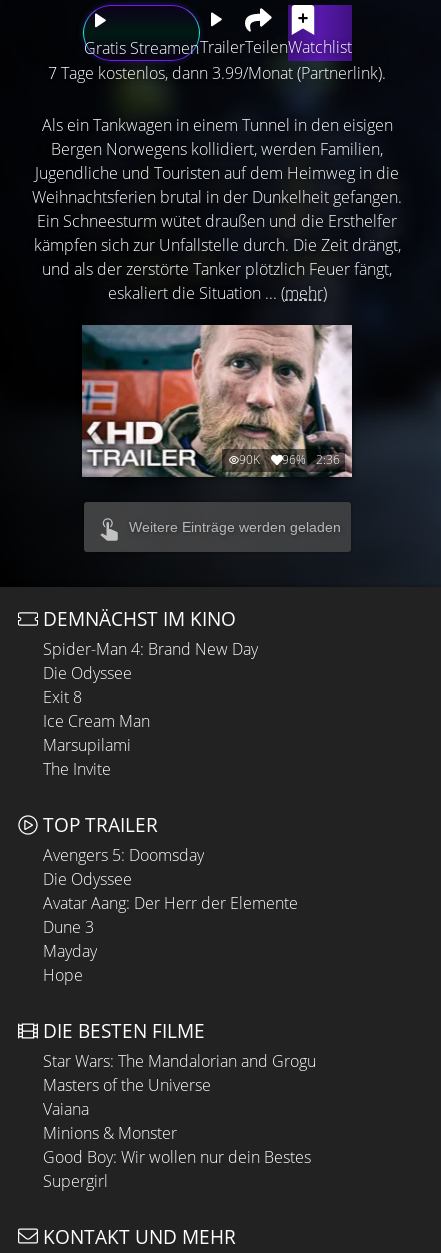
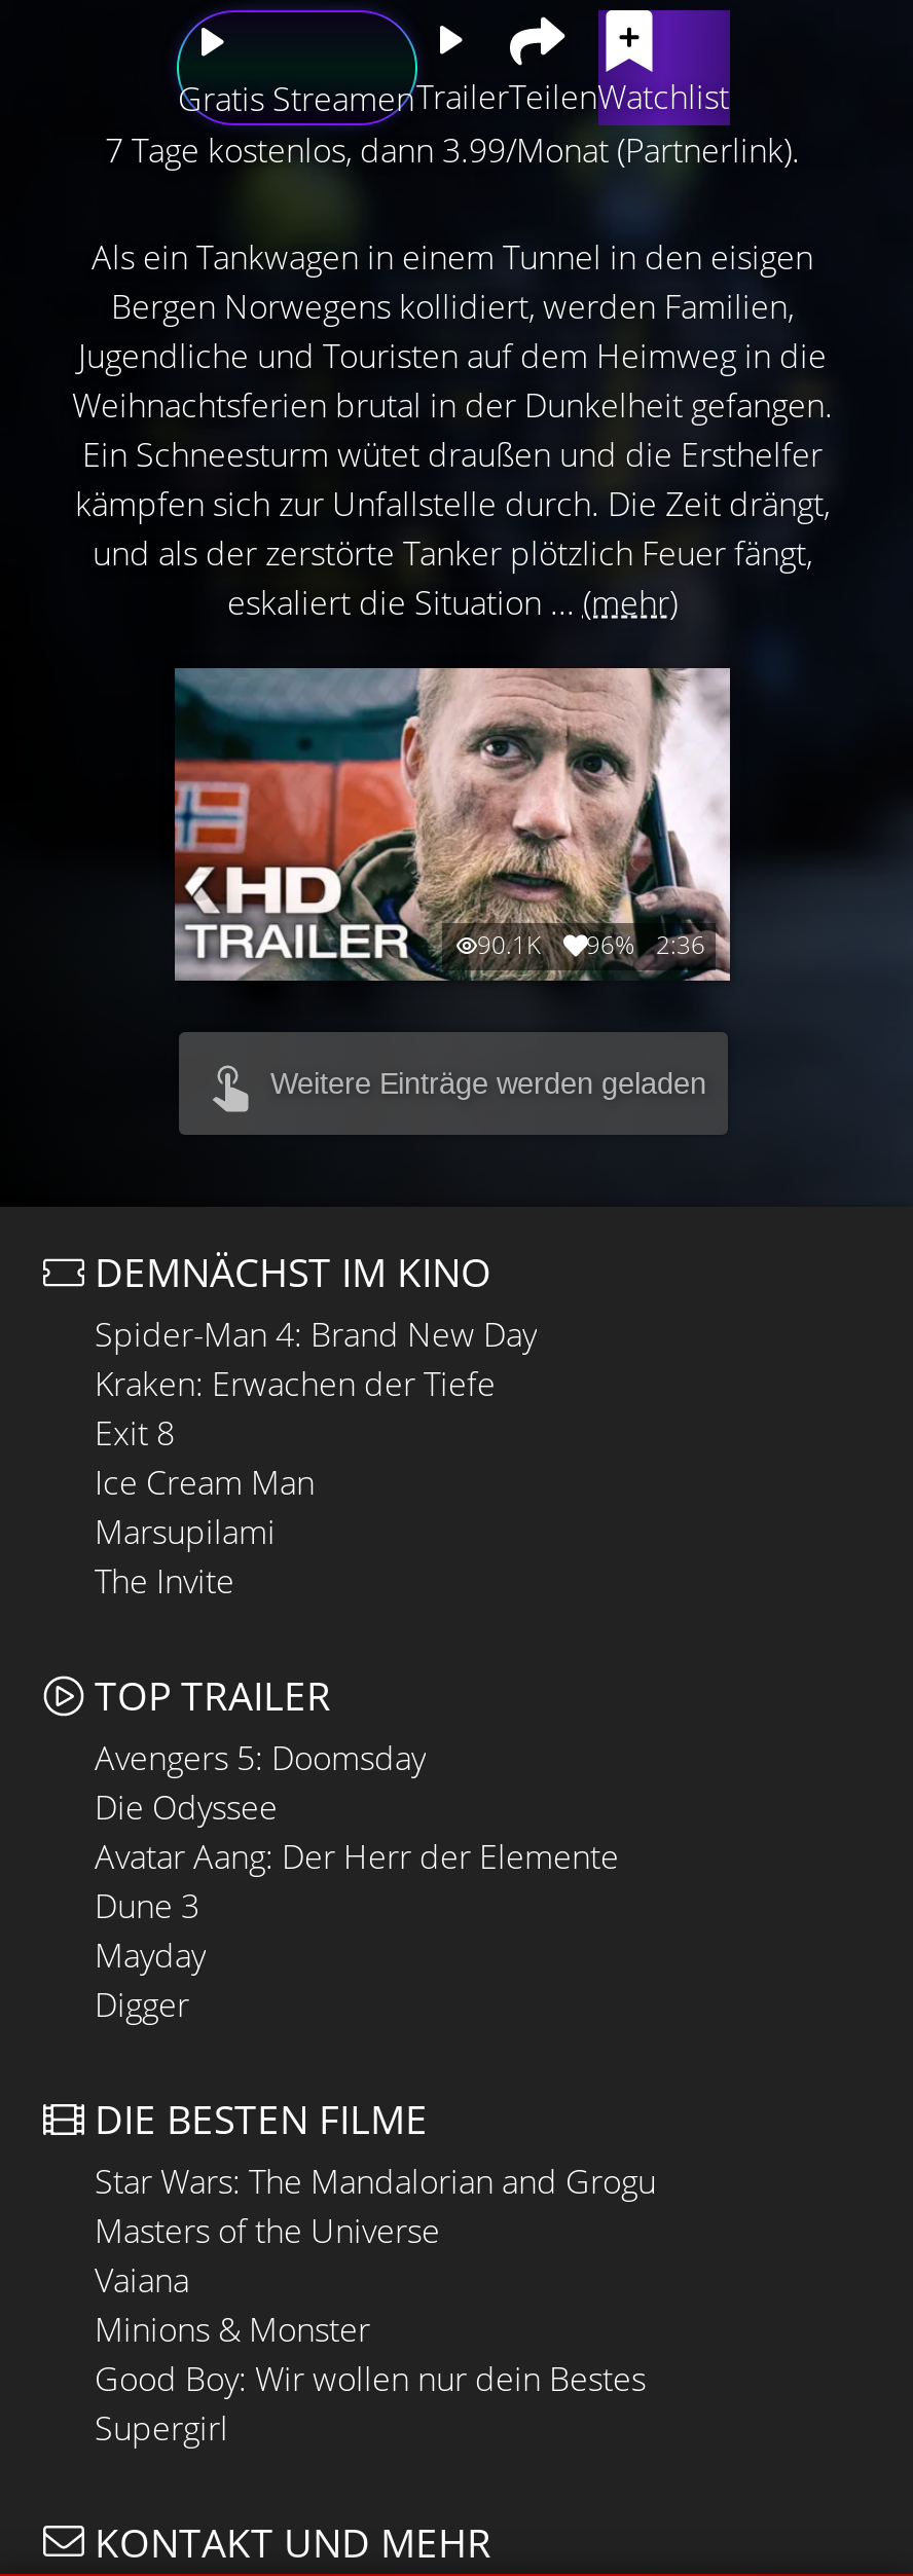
- 90K 96% 2:36
+ 90.1K 96% 2:36

- Die Odyssee
+ Kraken: Erwachen der Tiefe

- Hope
+ Digger
